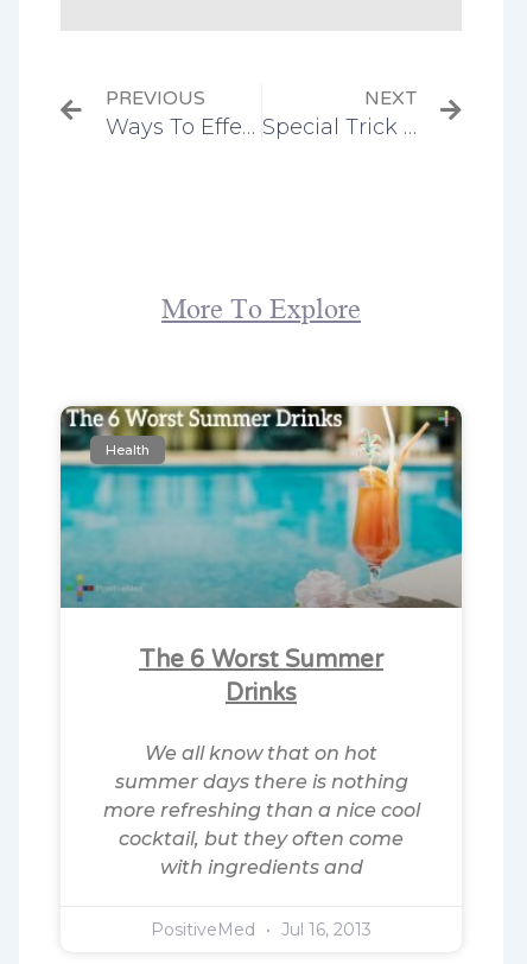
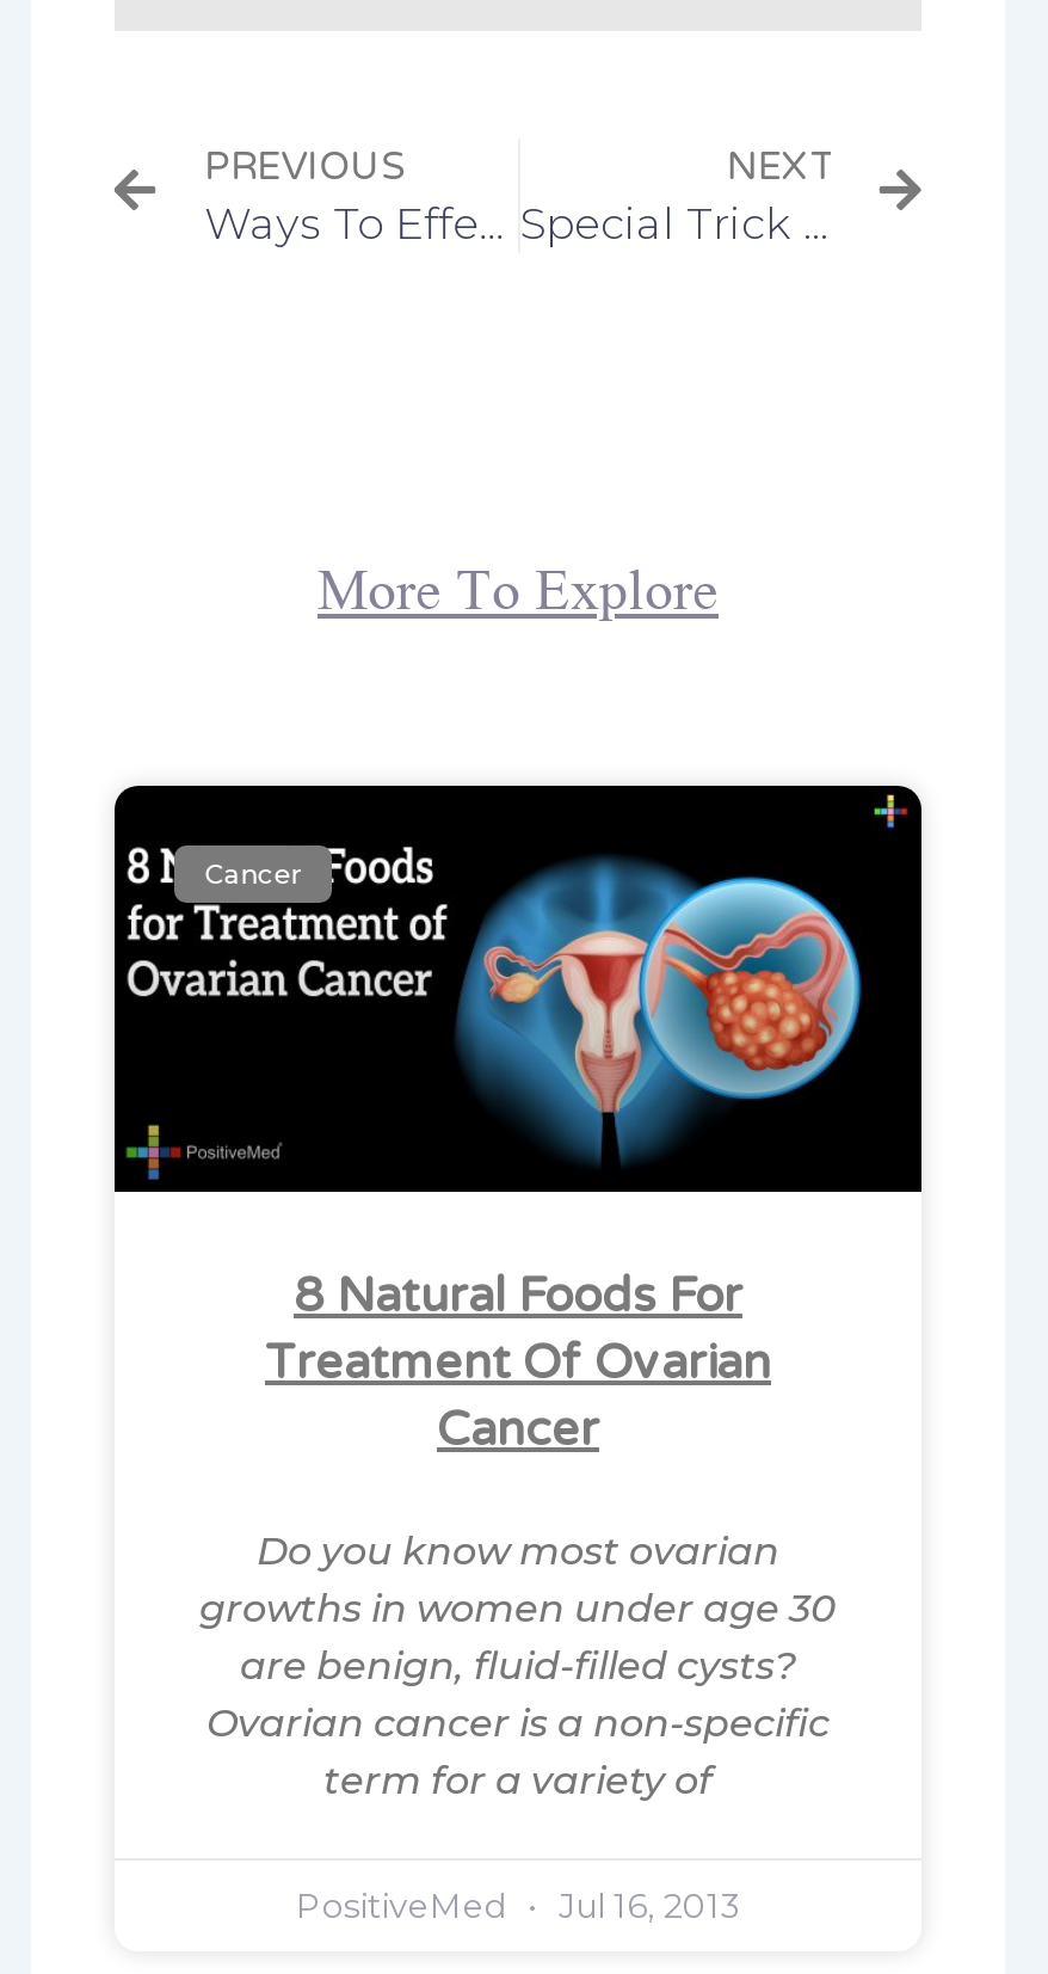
- [image]
- Health
+ [image]
+ Cancer

- The 6 Worst Summer
- Drinks
+ 8 Natural Foods For
+ Treatment Of Ovarian
+ Cancer

- We all know that on hot
- summer days there is nothing
- more refreshing than a nice cool
- cocktail, but they often come
- with ingredients and
+ Do you know most ovarian
+ growths in women under age 30
+ are benign, fluid-filled cysts?
+ Ovarian cancer is a non-specific
+ term for a variety of
